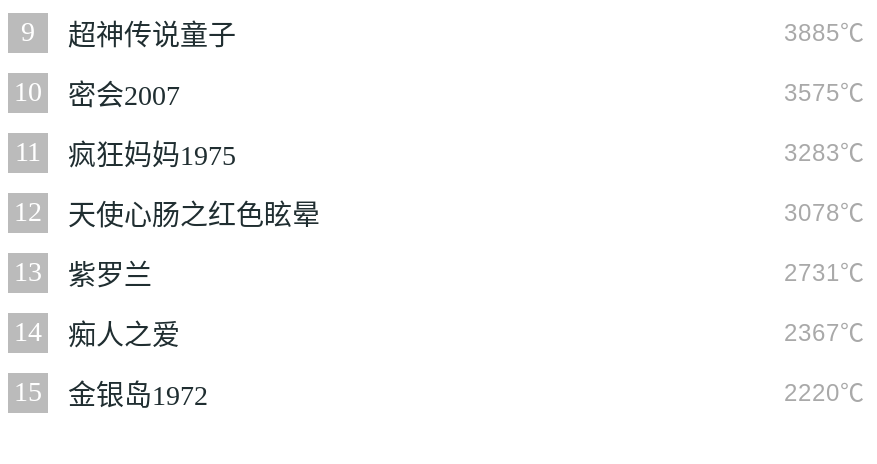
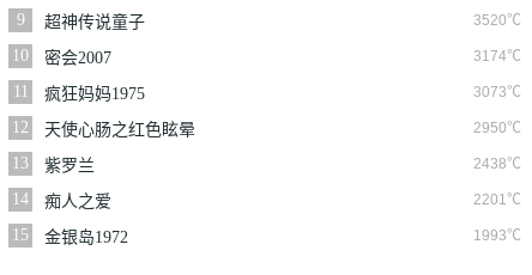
- 3885℃
+ 3520℃

- 3575℃
+ 3174℃

- 3283℃
+ 3073℃

- 3078℃
+ 2950℃

- 2731℃
+ 2438℃

- 2367℃
+ 2201℃

- 2220℃
+ 1993℃
